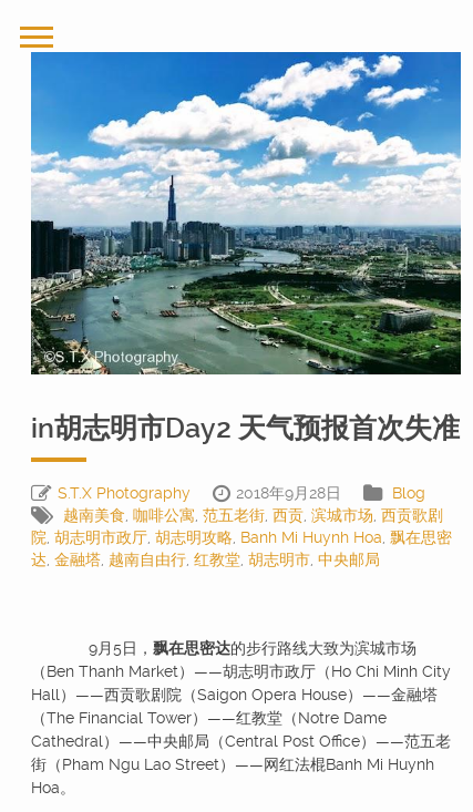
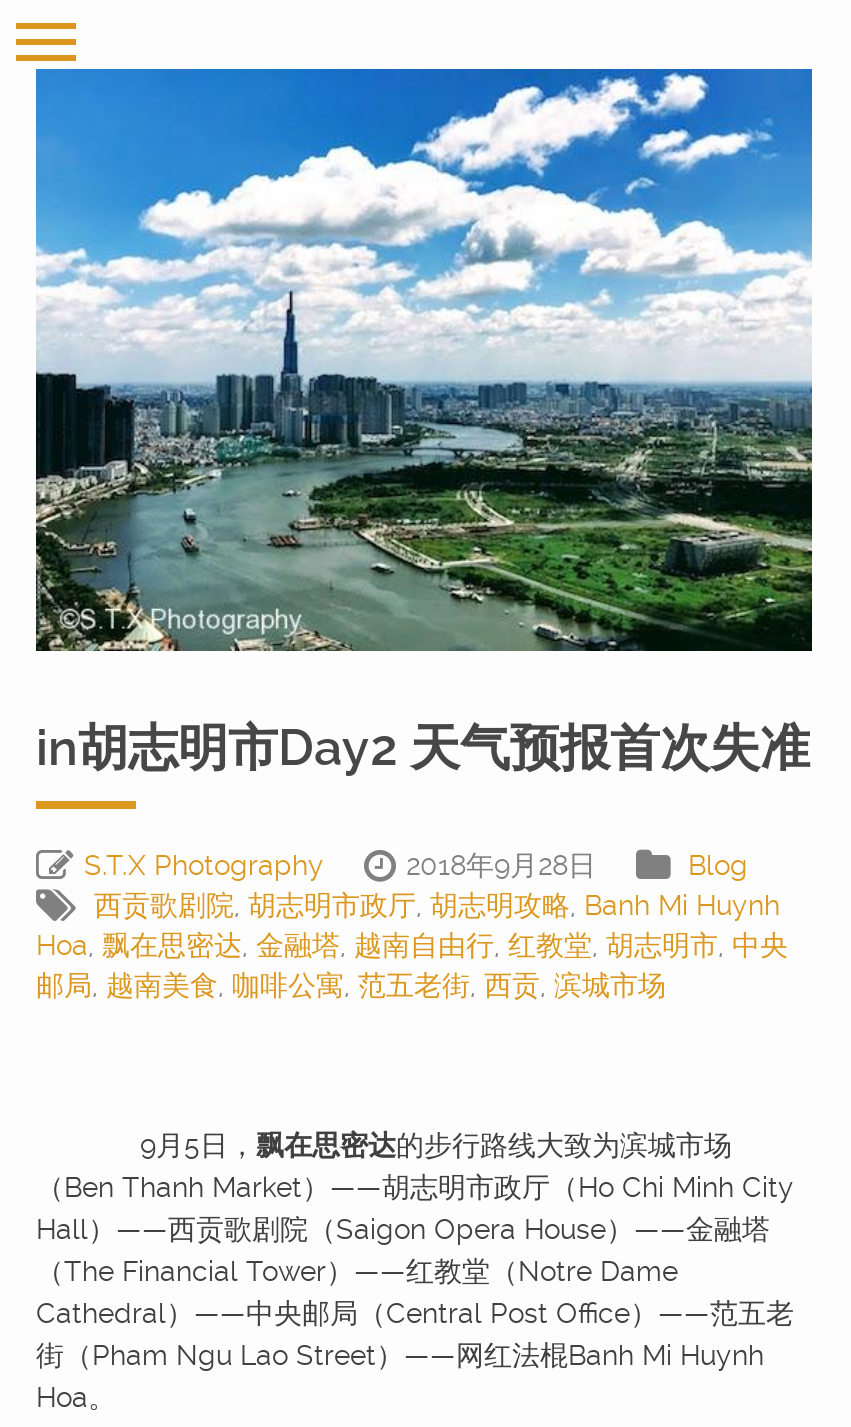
- 越南美食,咖啡公寓,范五老街,西贡,滨城市场,西贡歌剧
- 院,胡志明市政厅,胡志明攻略, Banh Mi Huynh Hoa,飘在思密
- 达,金融塔,越南自由行,红教堂,胡志明市,中央邮局
+ 西贡歌剧院,胡志明市政厅,胡志明攻略, Banh Mi Huynh
+ Hoa,飘在思密达,金融塔,越南自由行,红教堂,胡志明市,中央
+ 邮局,越南美食,咖啡公寓,范五老街,西贡,滨城市场
